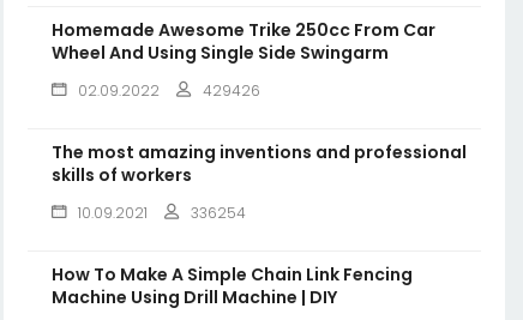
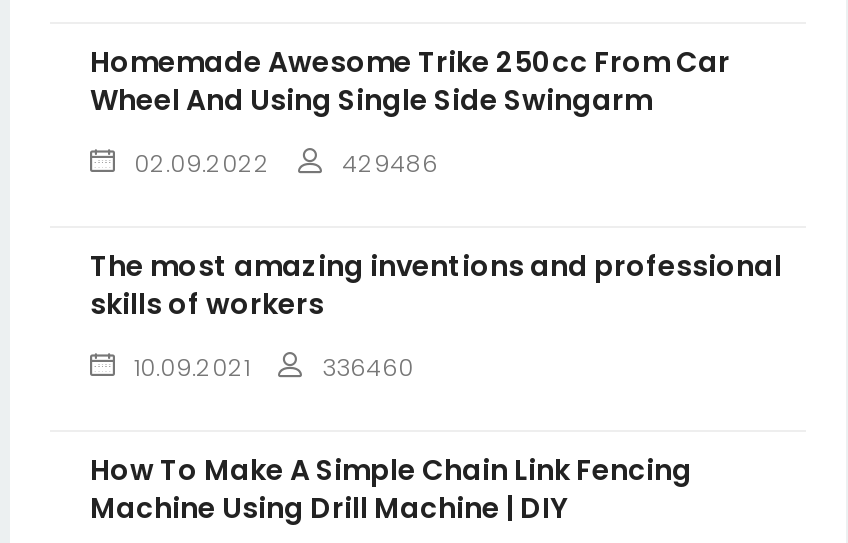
- 429426
+ 429486

- 336254
+ 336460
